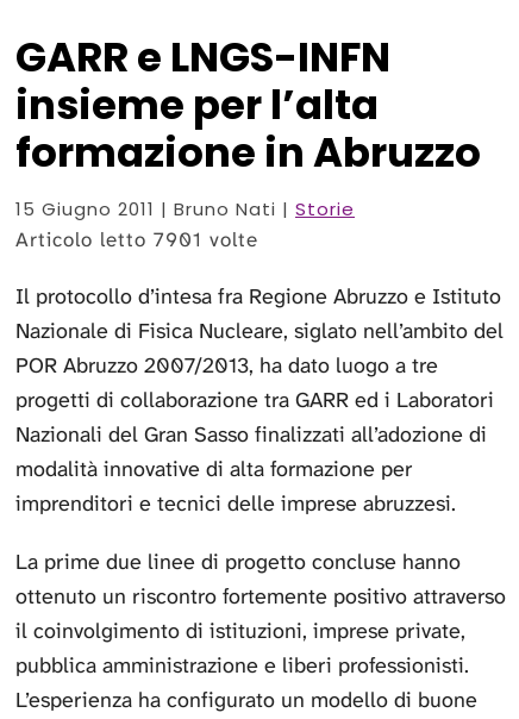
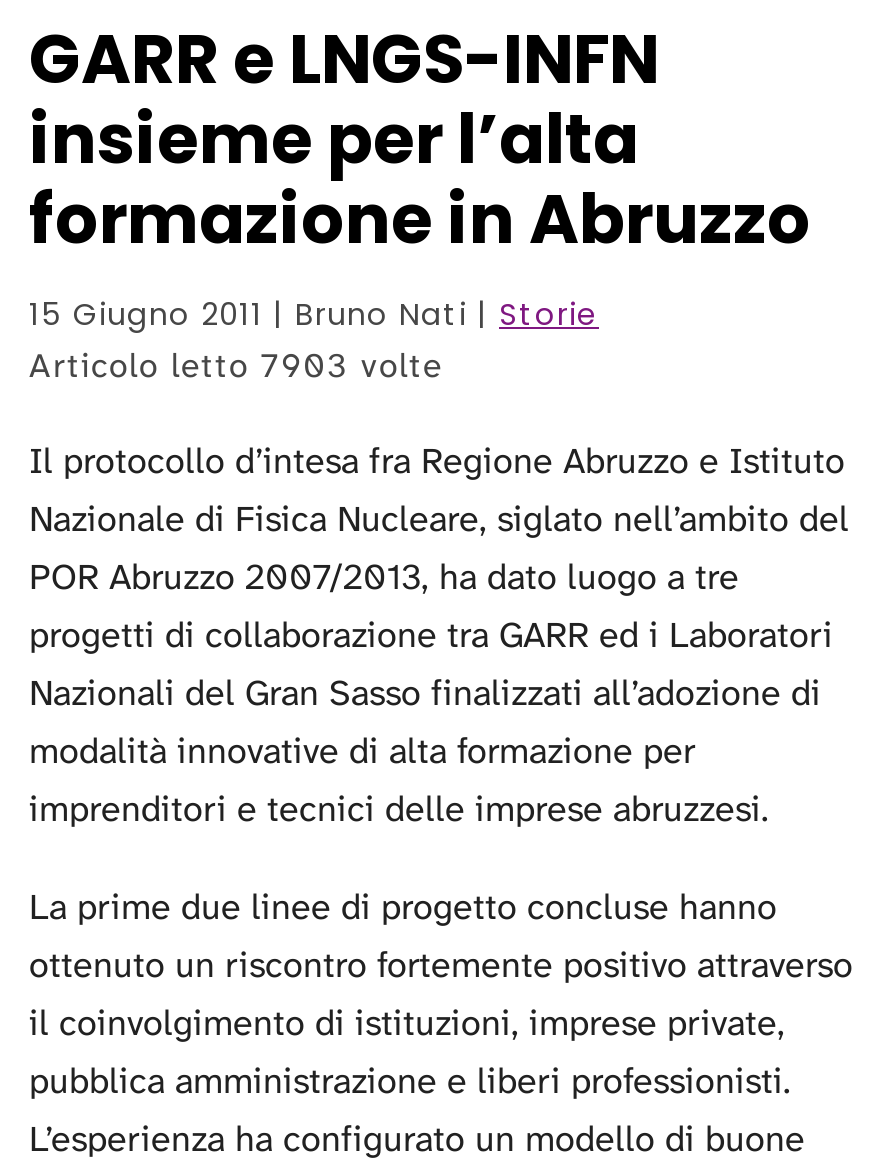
- Articolo letto 7901 volte
+ Articolo letto 7903 volte
